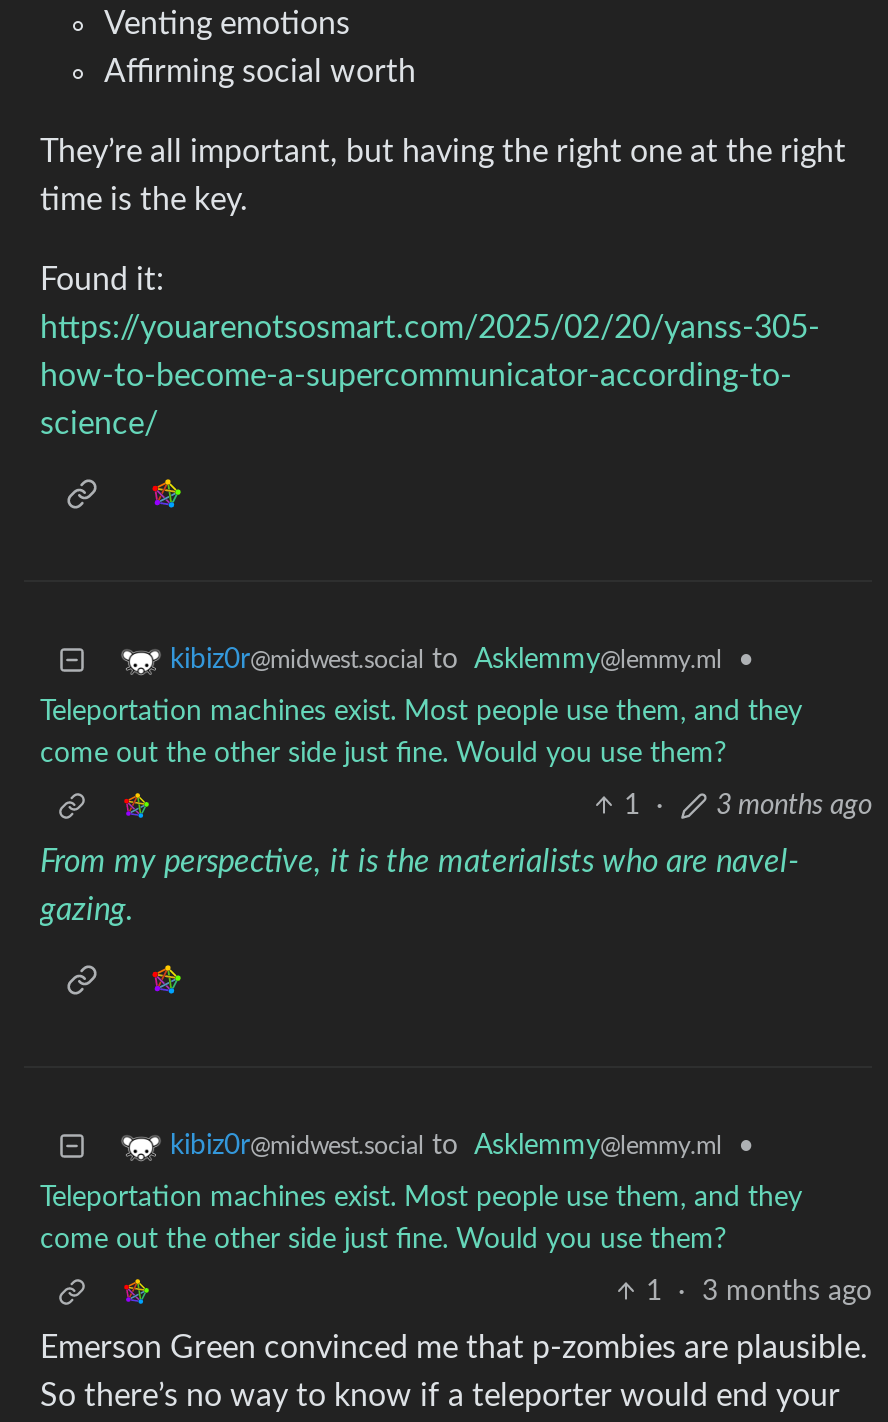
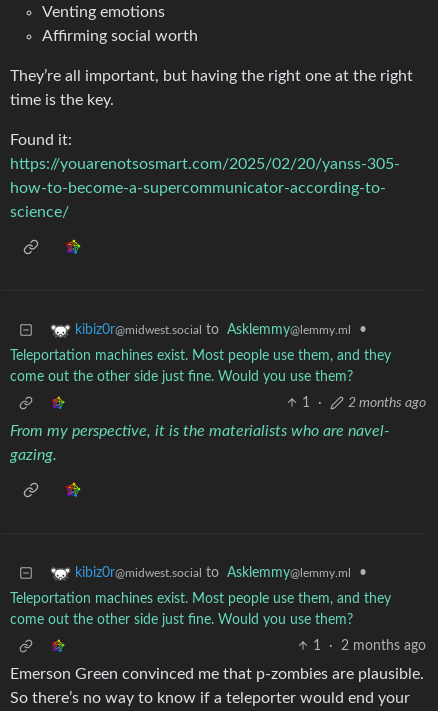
- 1 · 3 months ago
+ 1 · 2 months ago

- 1 · 3 months ago
+ 1 · 2 months ago
